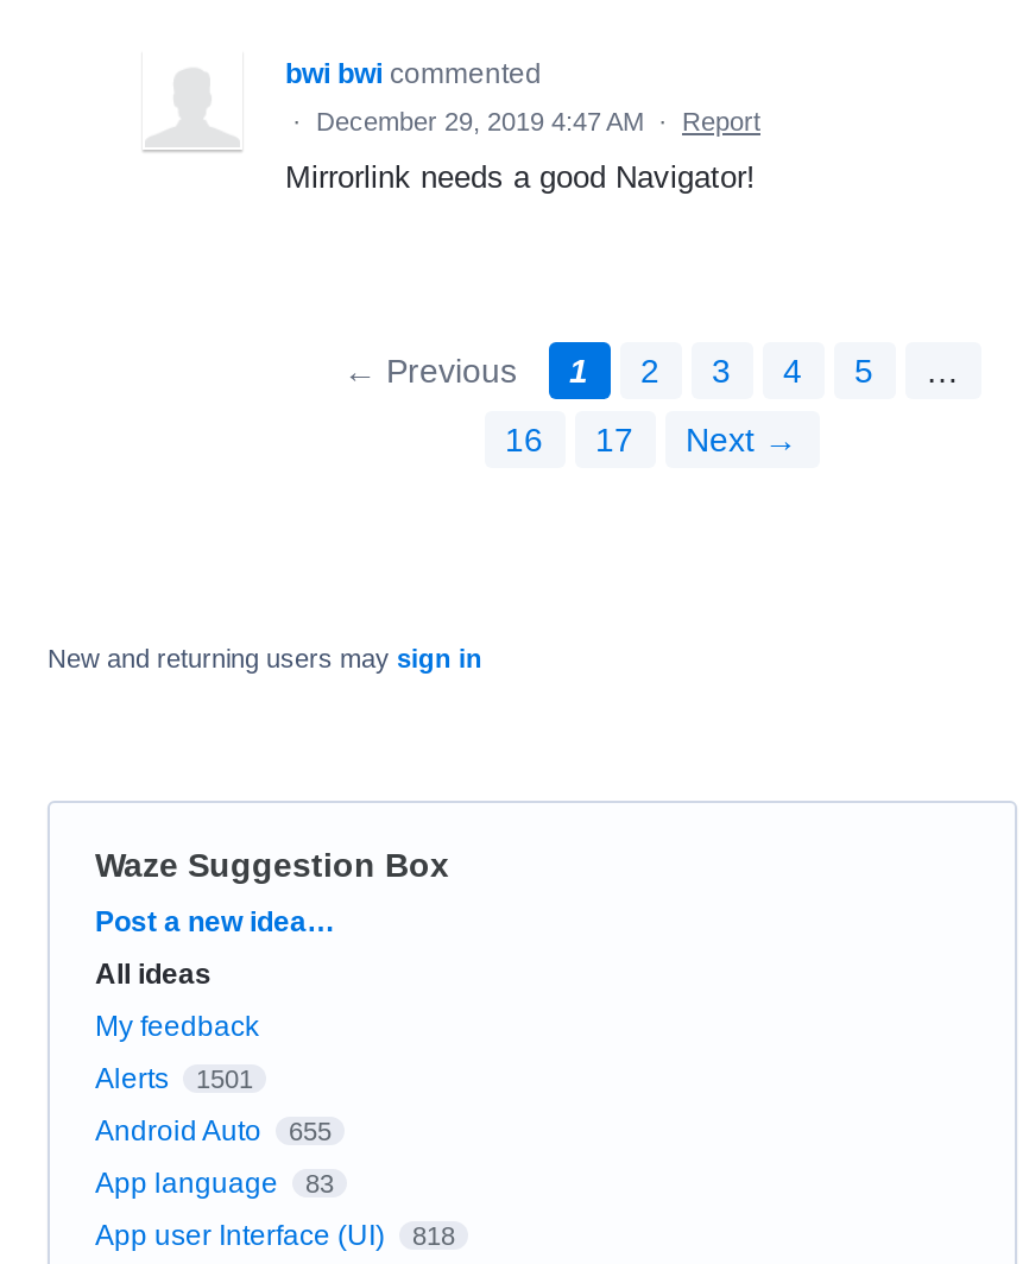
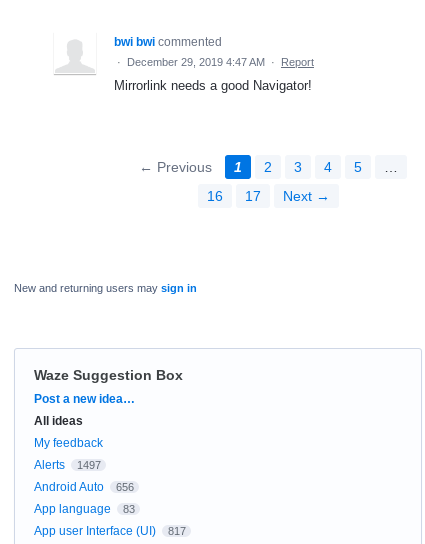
- Alerts 1501
+ Alerts 1497

- Android Auto 655
+ Android Auto 656

- App user Interface (UI) 818
+ App user Interface (UI) 817
